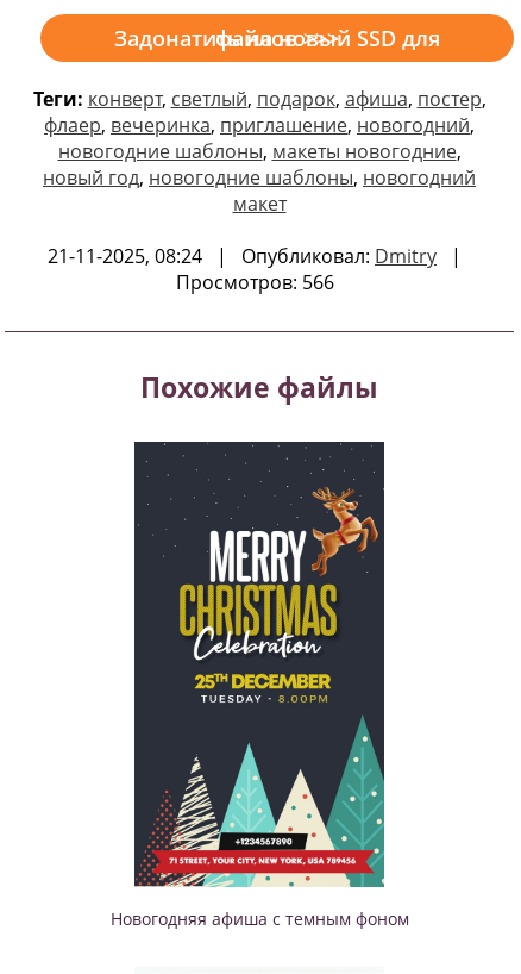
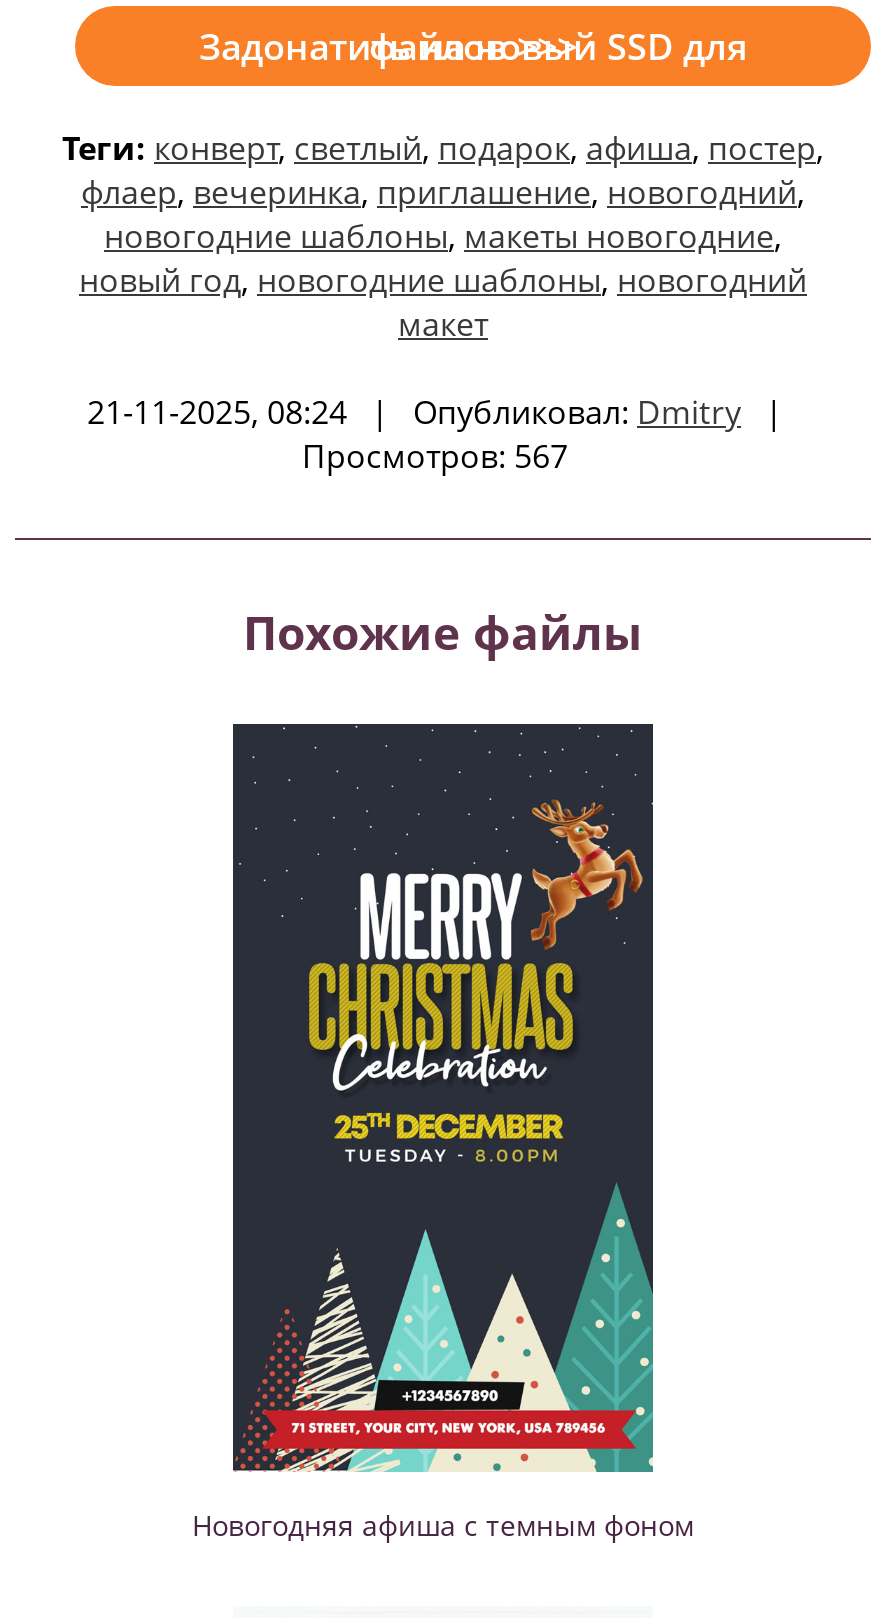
- Просмотров: 566
+ Просмотров: 567
